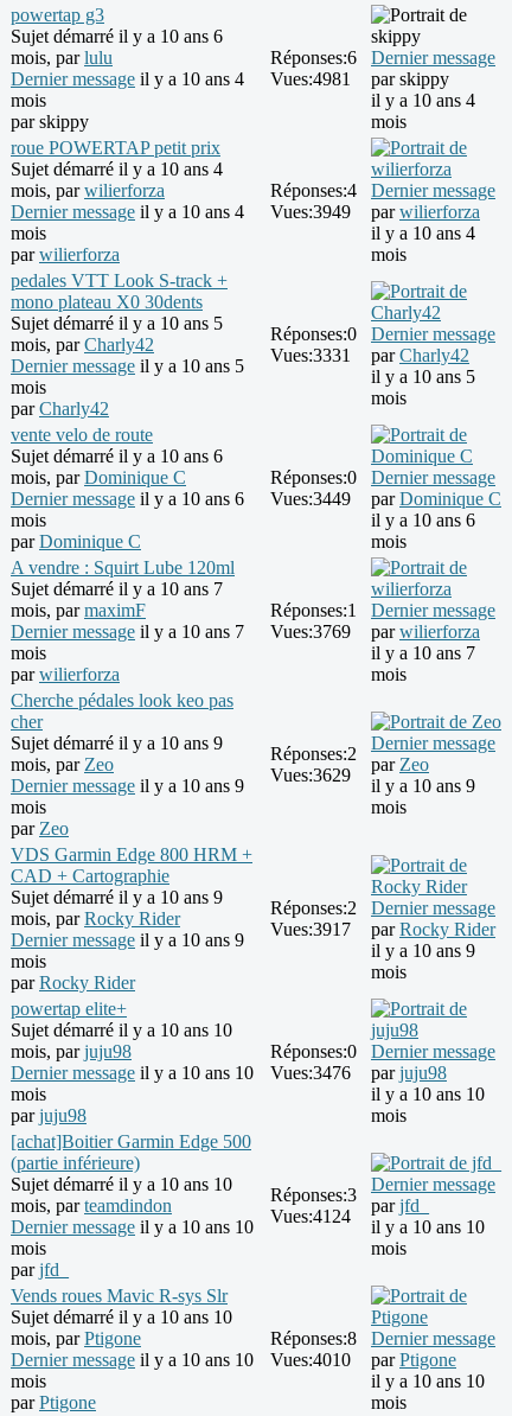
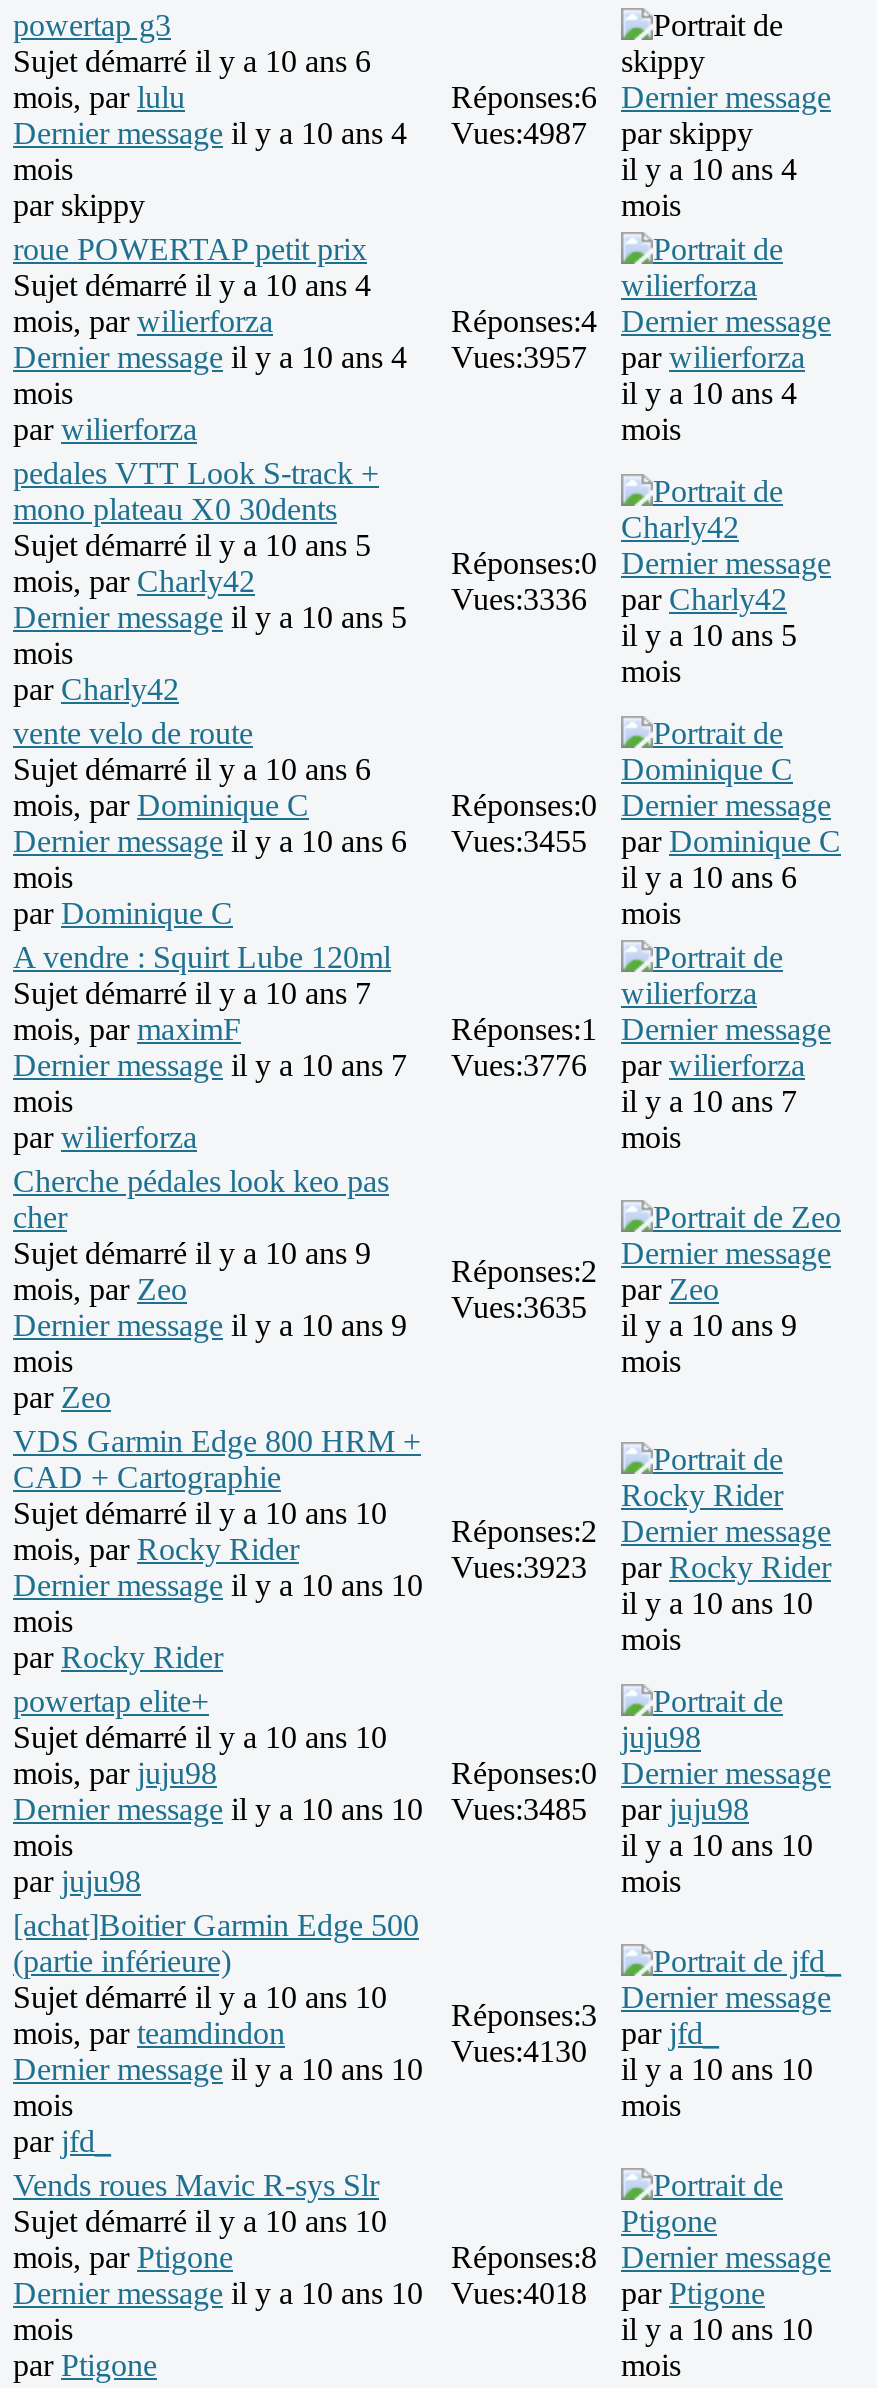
- Dernier message il y a 10 ans 4 Vues:4981 par skippy
+ Dernier message il y a 10 ans 4 Vues:4987 par skippy

- Dernier message il y a 10 ans 4 Vues:3949 par wilierforza
+ Dernier message il y a 10 ans 4 Vues:3957 par wilierforza

- Vues:3331 par Charly42
+ Vues:3336 par Charly42

- Dernier message il y a 10 ans 6 Vues:3449 par Dominique C
+ Dernier message il y a 10 ans 6 Vues:3455 par Dominique C

- Dernier message il y a 10 ans 7 Vues:3769 par wilierforza
+ Dernier message il y a 10 ans 7 Vues:3776 par wilierforza

- Vues:3629
+ Vues:3635

- Sujet démarré il y a 10 ans 9
+ Sujet démarré il y a 10 ans 10

- Vues:3917 par Rocky Rider
+ Vues:3923 par Rocky Rider

- Dernier message il y a 10 ans 9
+ Dernier message il y a 10 ans 10

- il y a 10 ans 9
+ il y a 10 ans 10

- Dernier message il y a 10 ans 10 Vues:3476 par juju98
+ Dernier message il y a 10 ans 10 Vues:3485 par juju98

- Vues:4124
+ Vues:4130

- Dernier message il y a 10 ans 10 Vues:4010 par Ptigone
+ Dernier message il y a 10 ans 10 Vues:4018 par Ptigone
